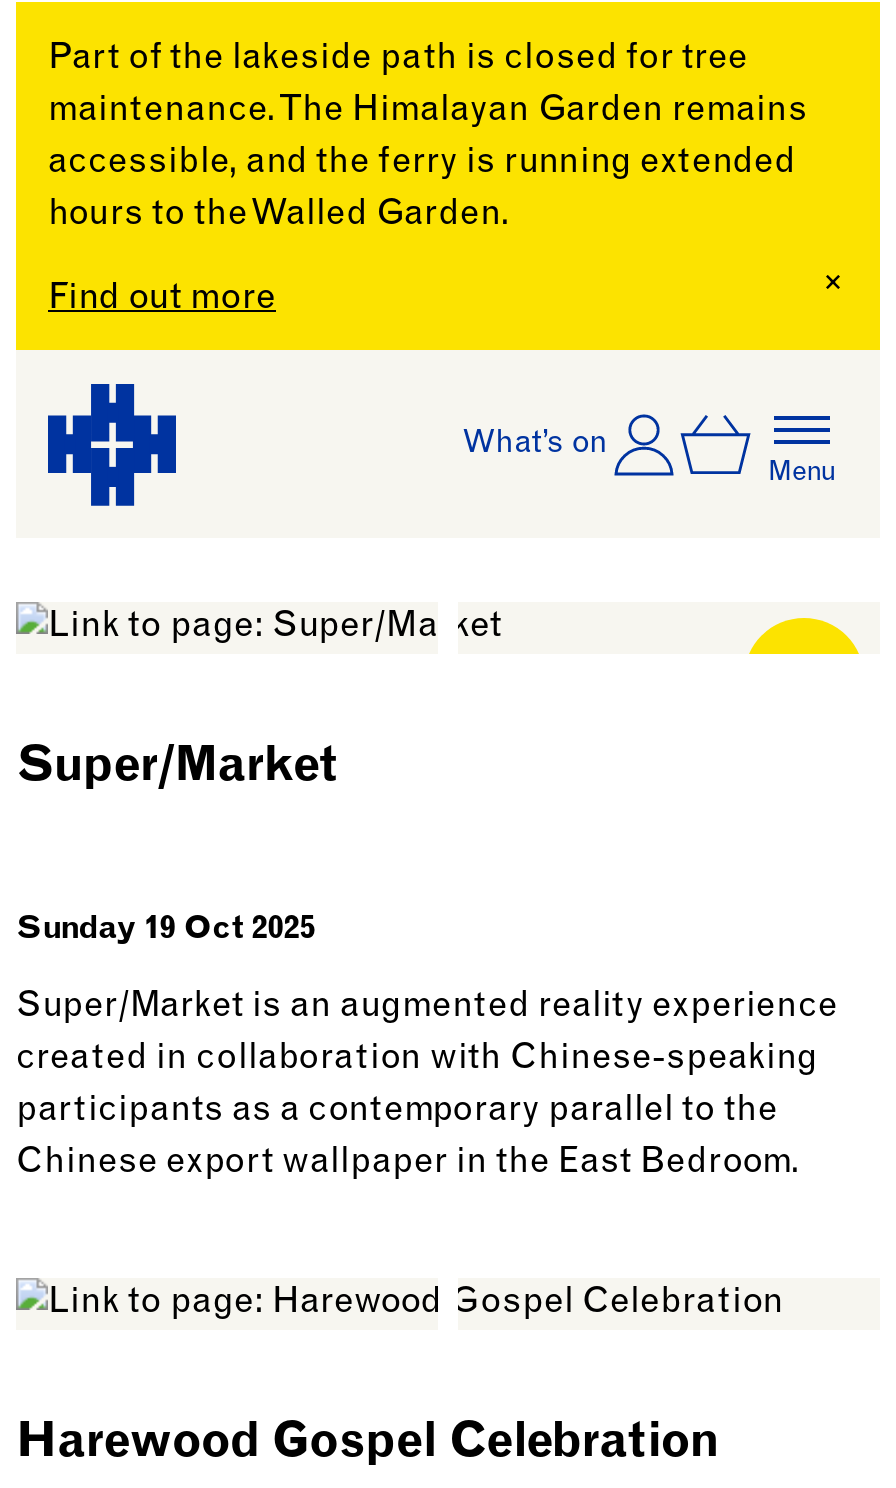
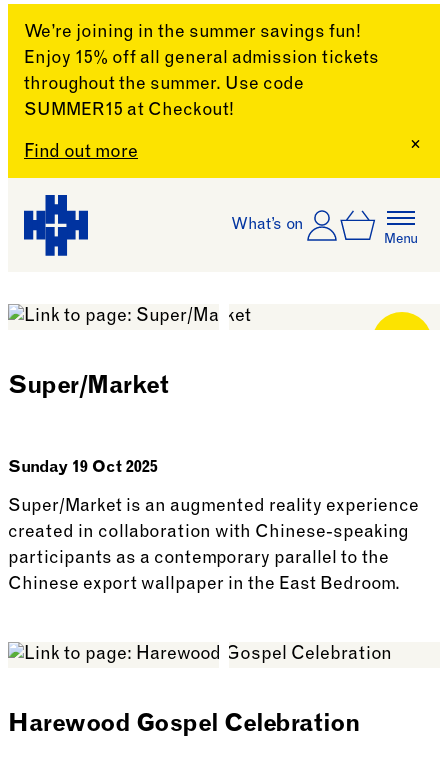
- Part of the lakeside path is closed for tree
- maintenance. The Himalayan Garden remains
- accessible, and the ferry is running extended
- hours to the Walled Garden.
+ We’re joining in the summer savings fun!
+ Enjoy 15% off all general admission tickets
+ throughout the summer. Use code
+ SUMMER15 at Checkout!
